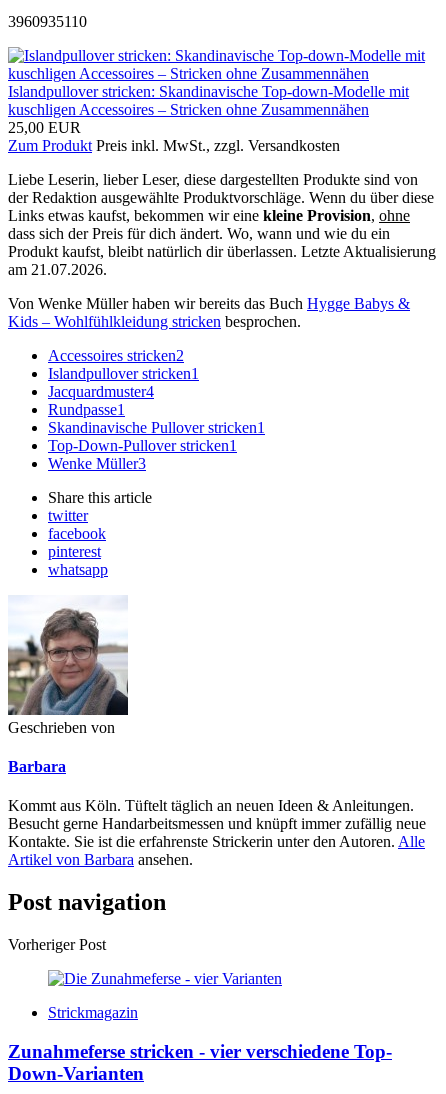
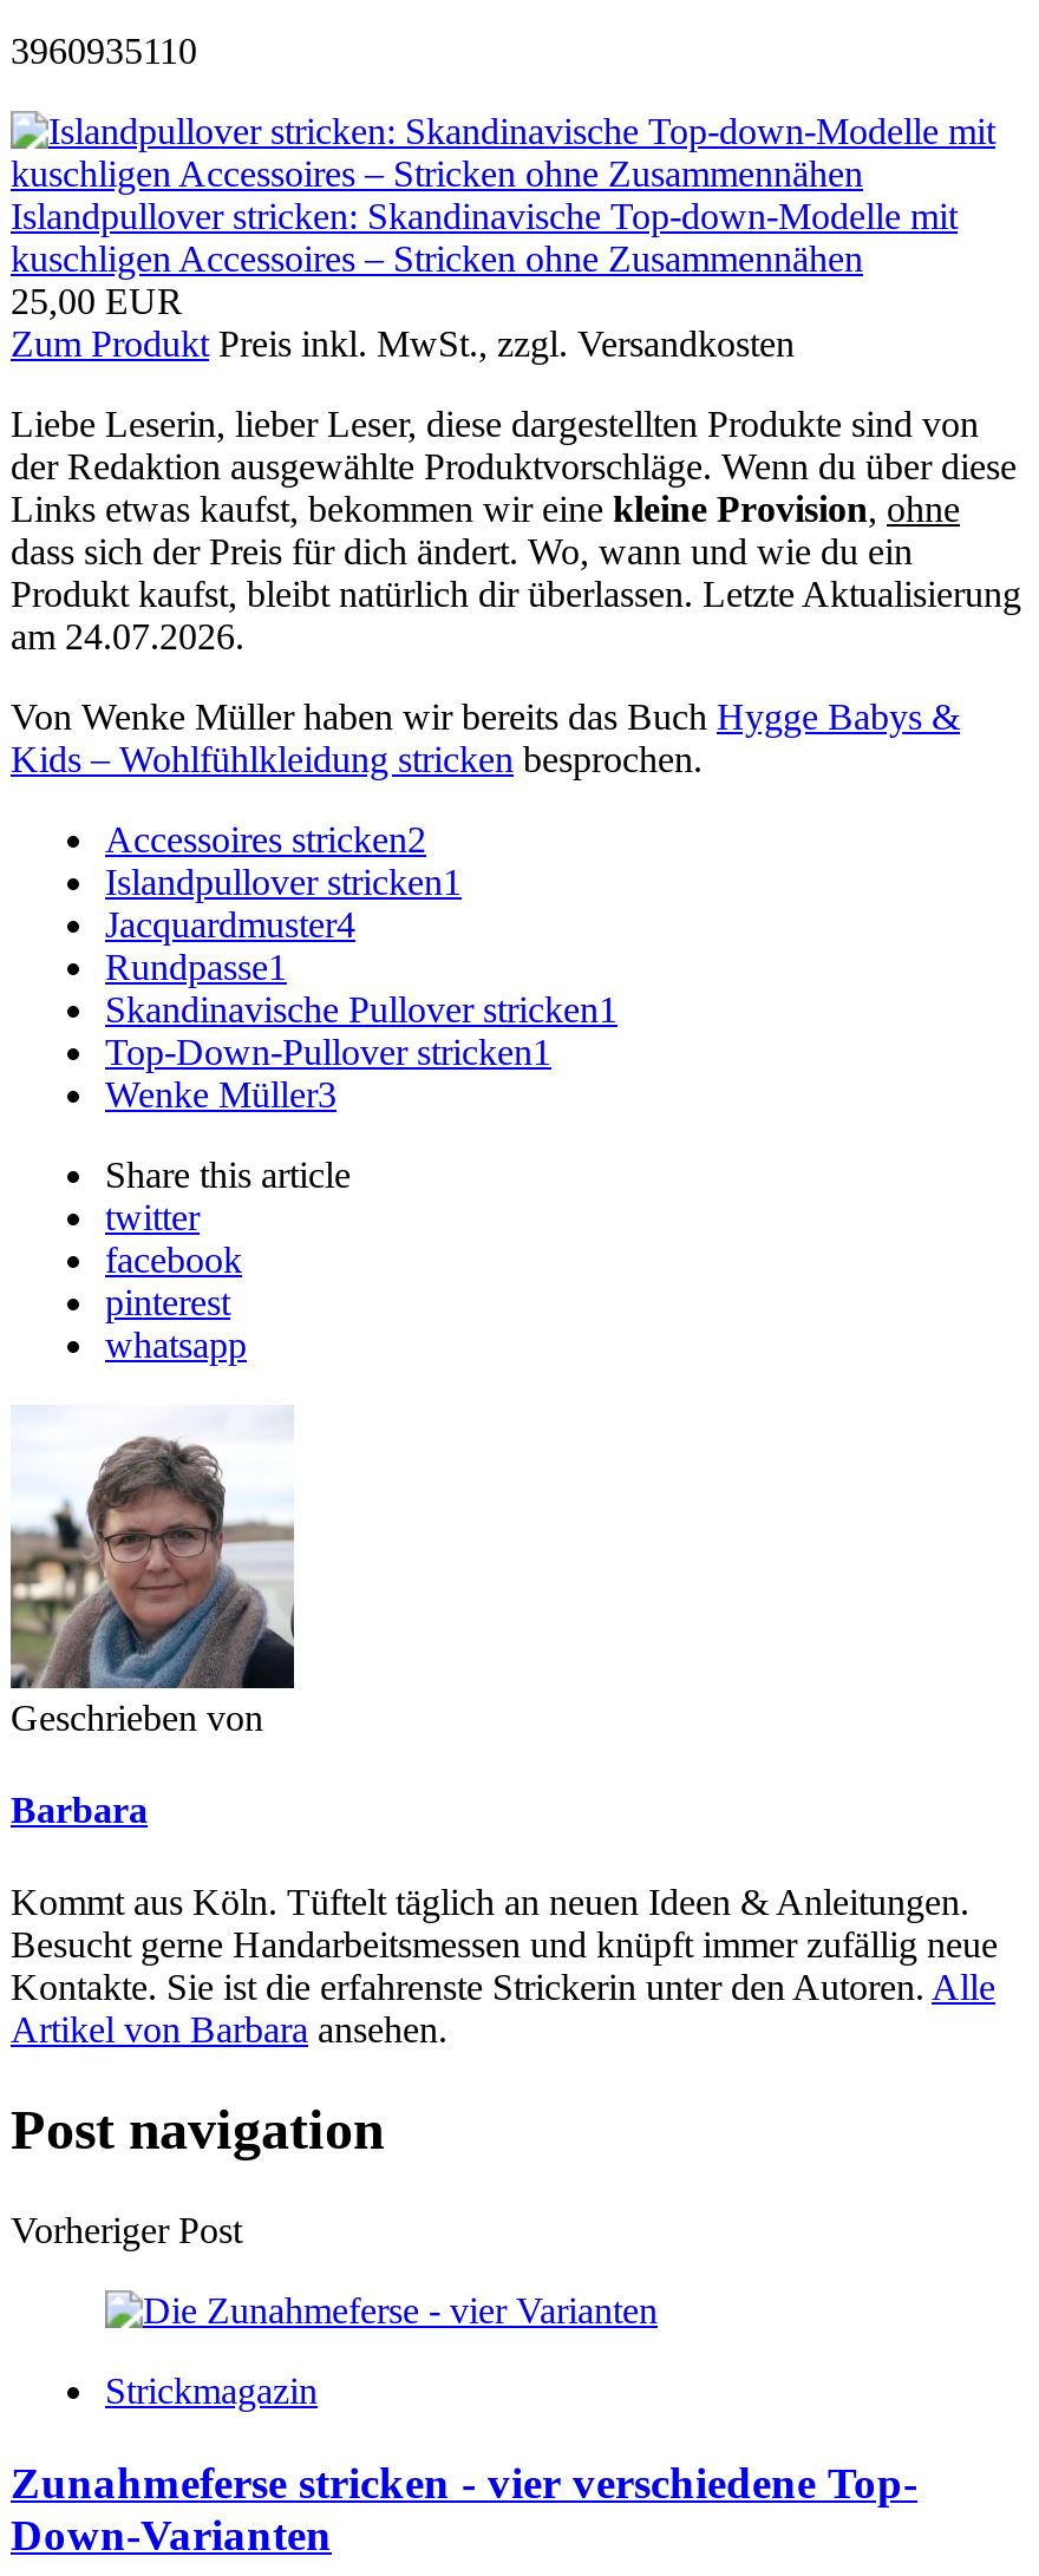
- am 21.07.2026.
+ am 24.07.2026.
